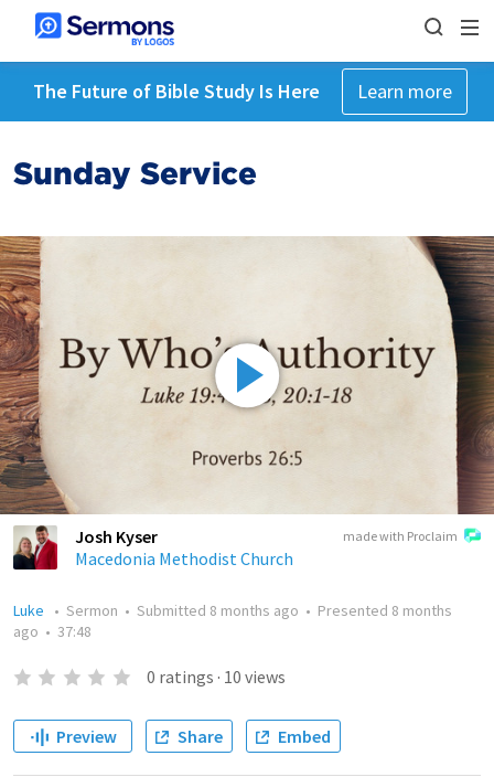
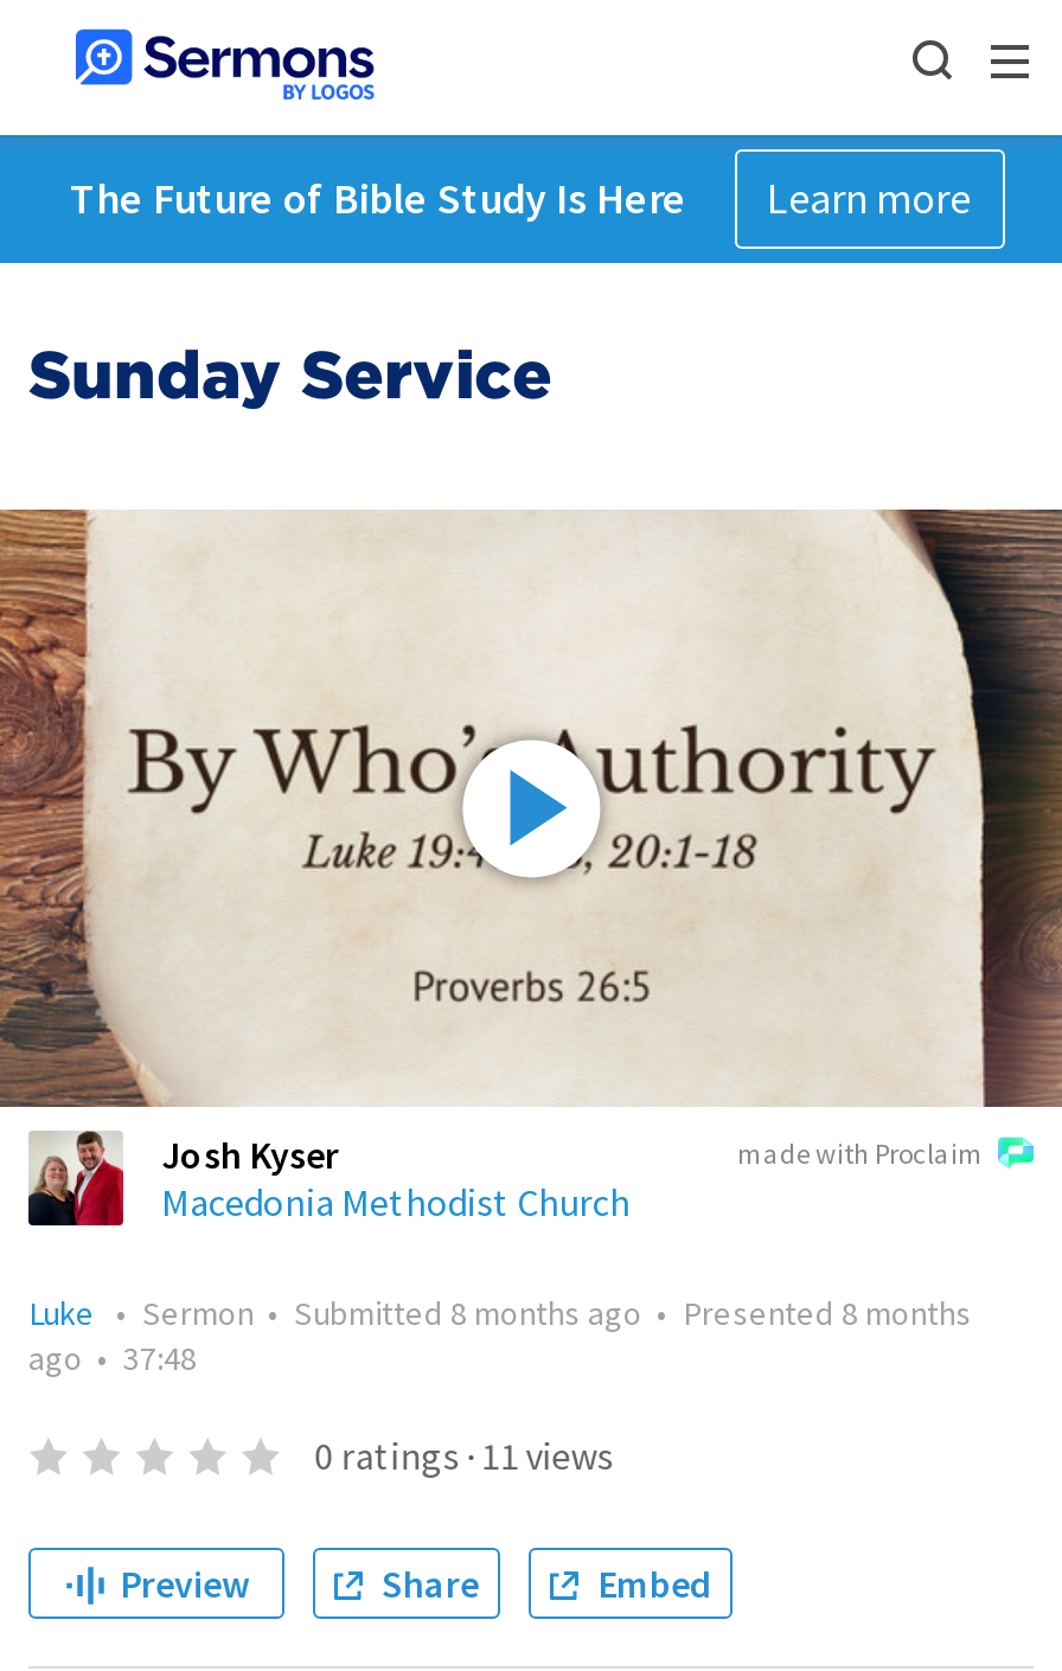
- 0 ratings · 10 views
+ 0 ratings · 11 views
